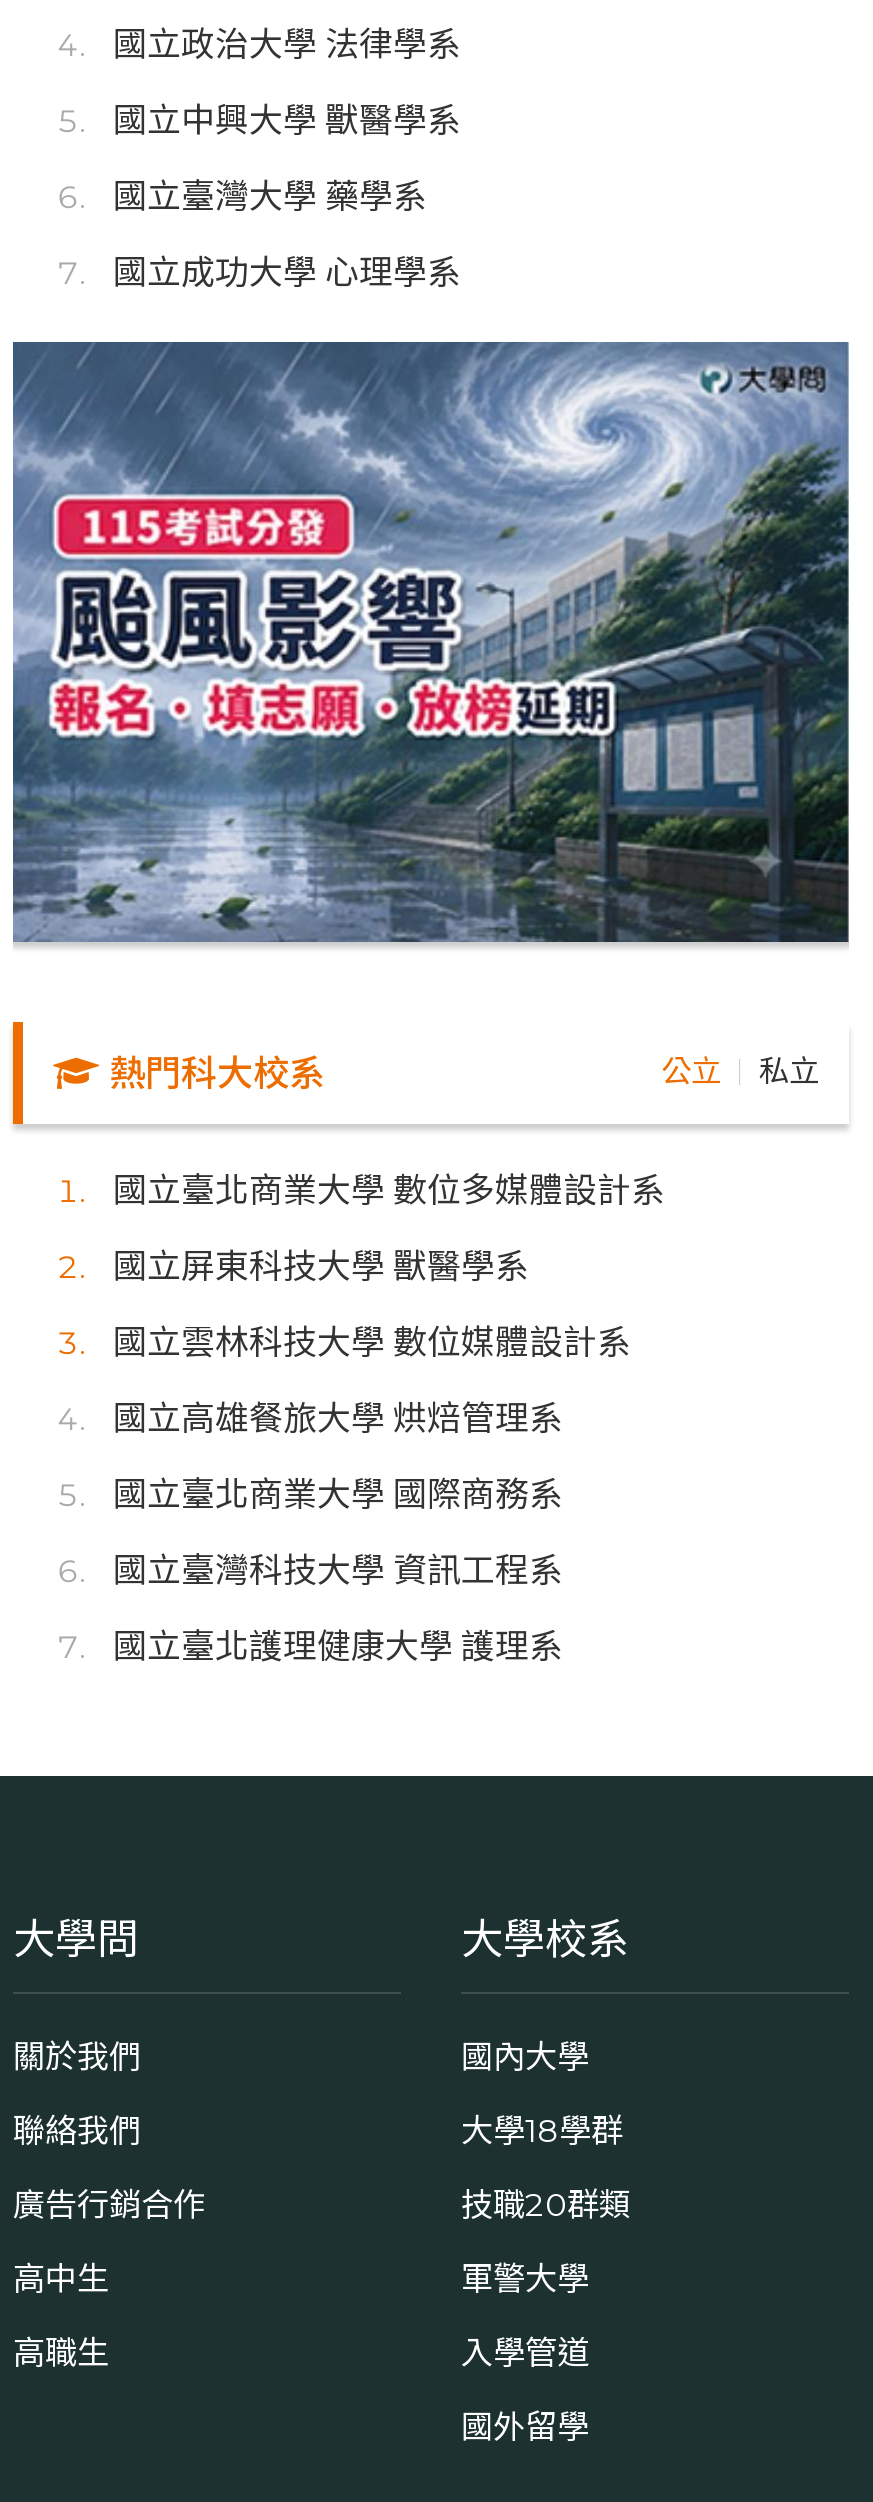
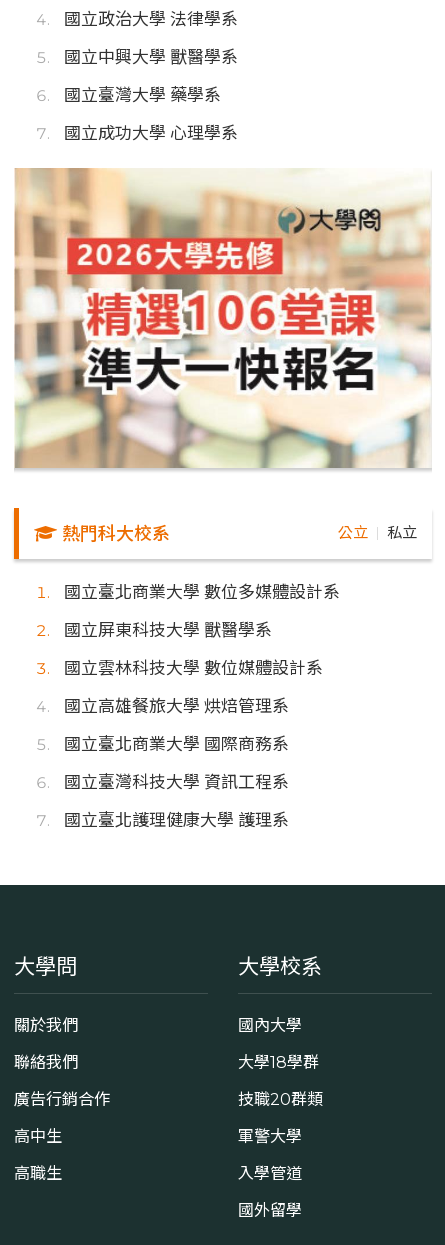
- [image]
+ [image]
